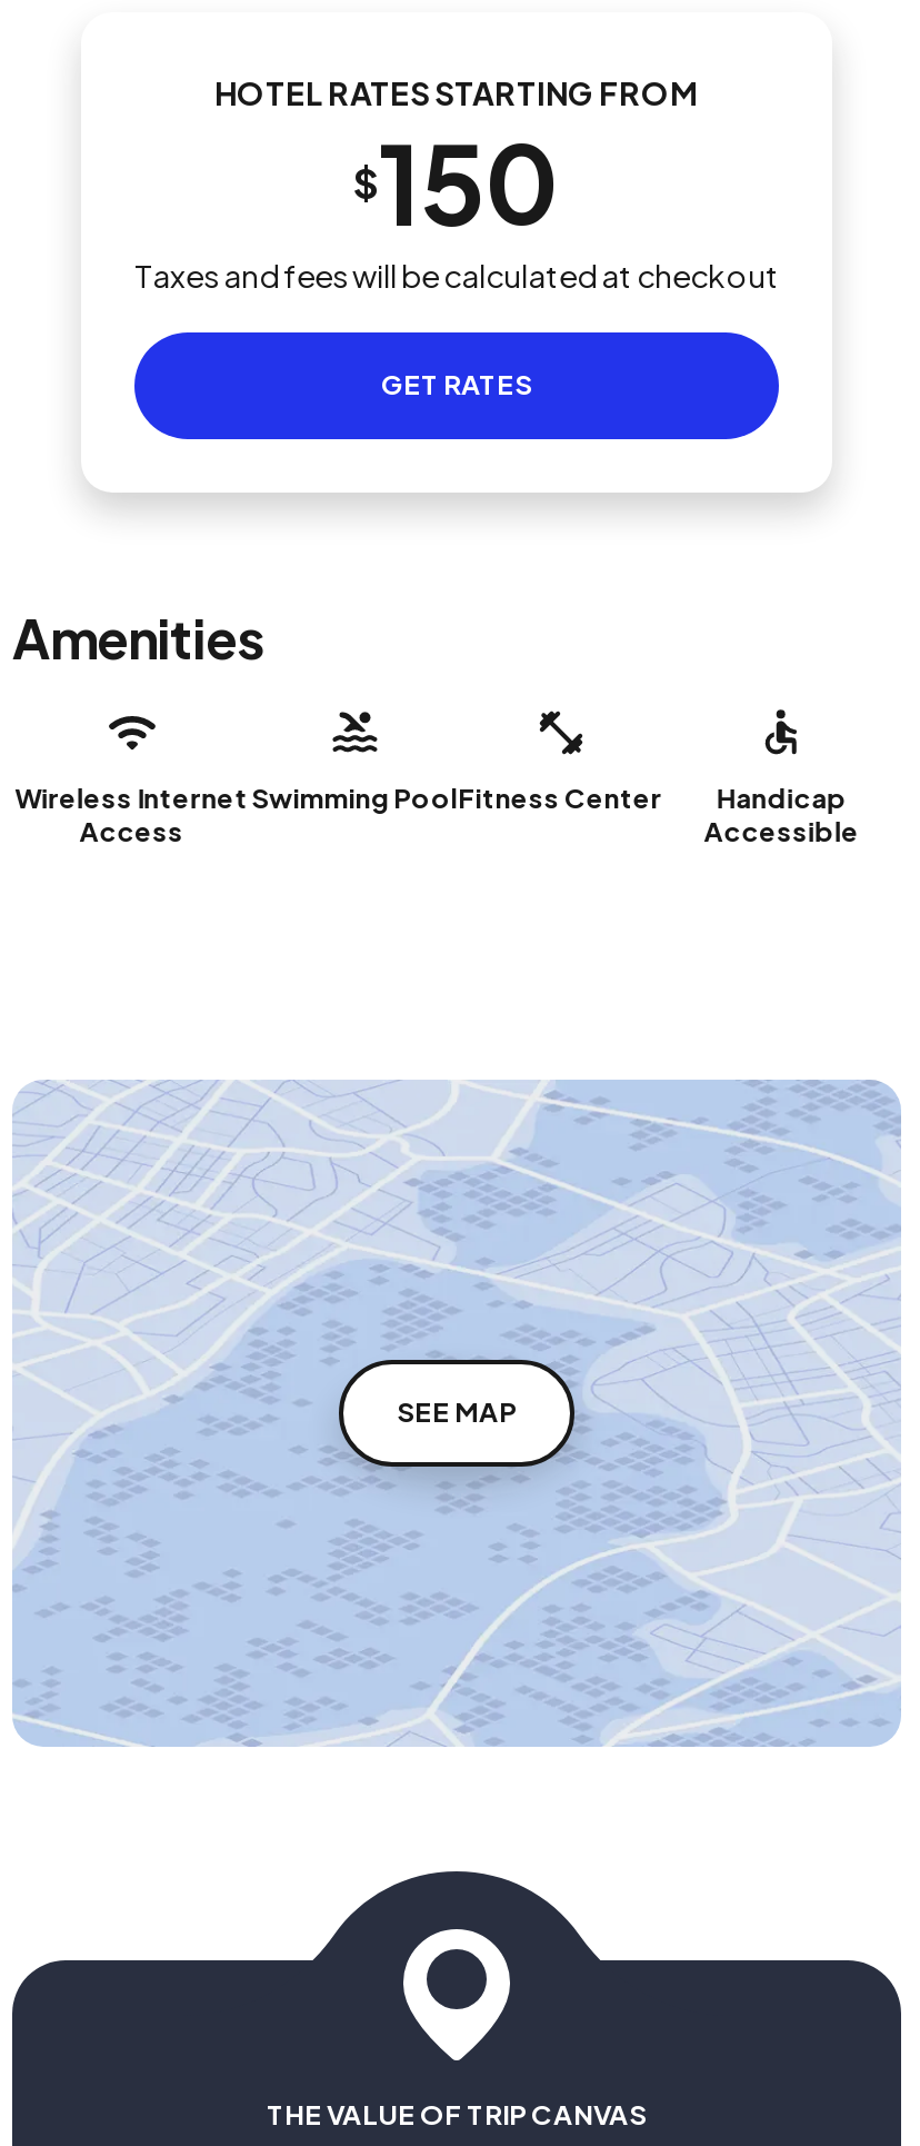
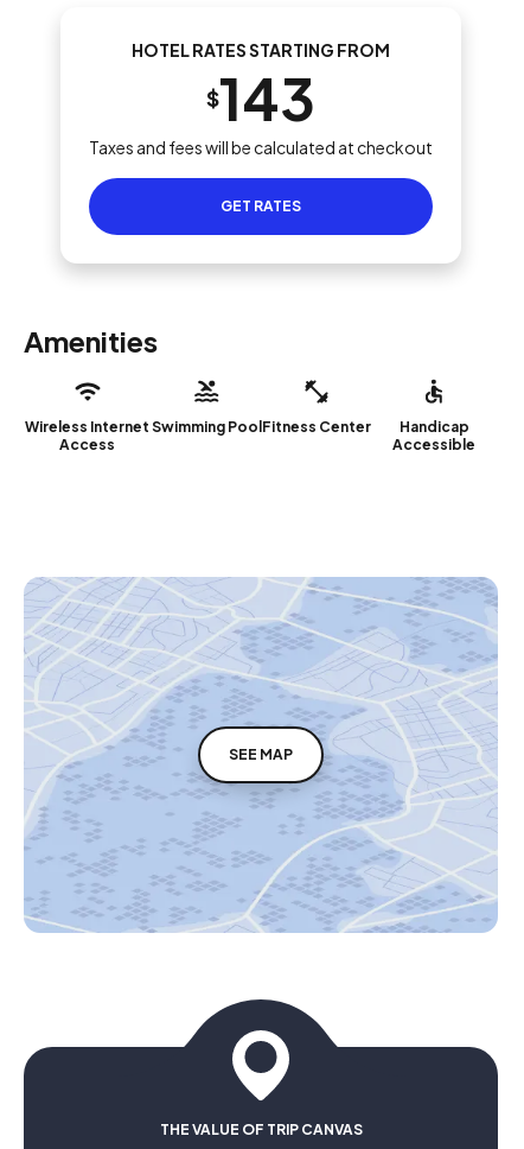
- $150
+ $143
